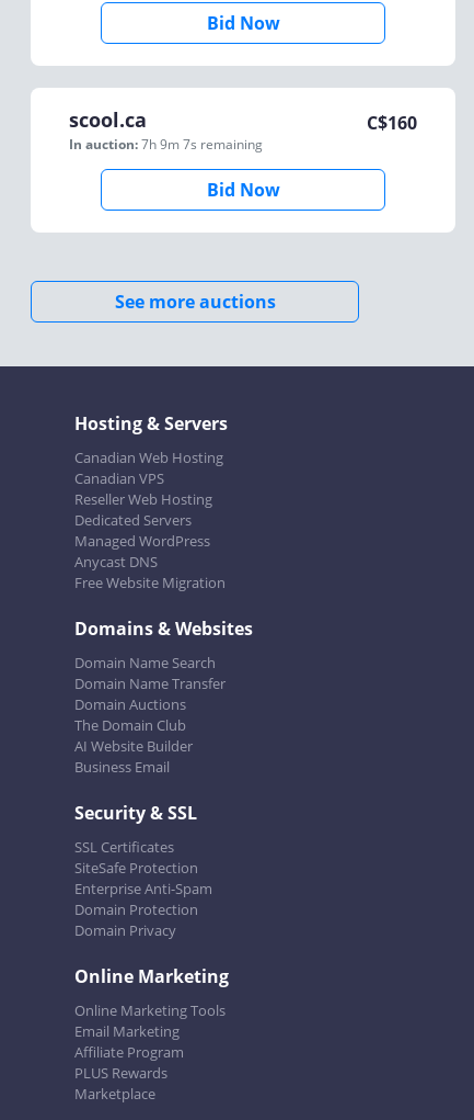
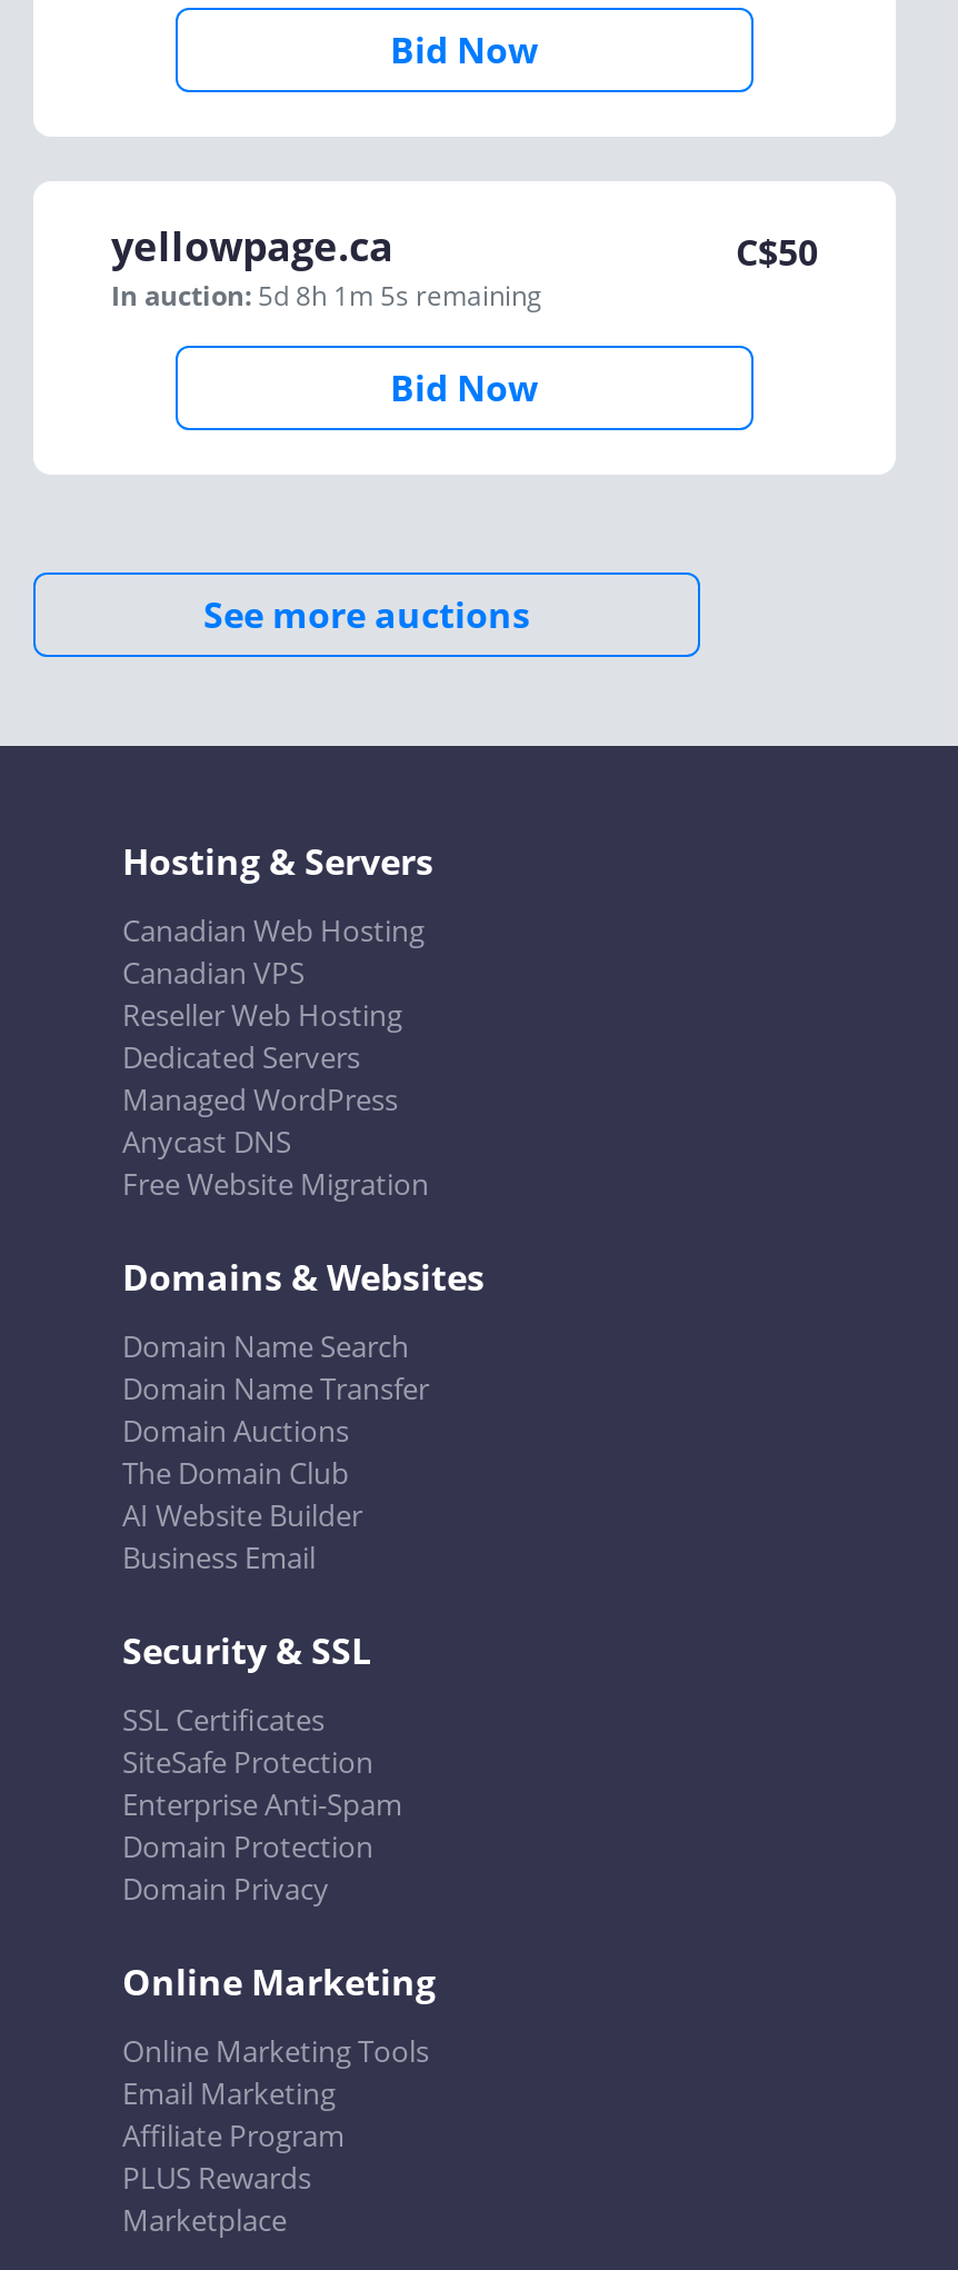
- scool.ca
- In auction: 7h 9m 7s remaining
+ yellowpage.ca
+ In auction: 5d 8h 1m 5s remaining

- C$160
+ C$50
